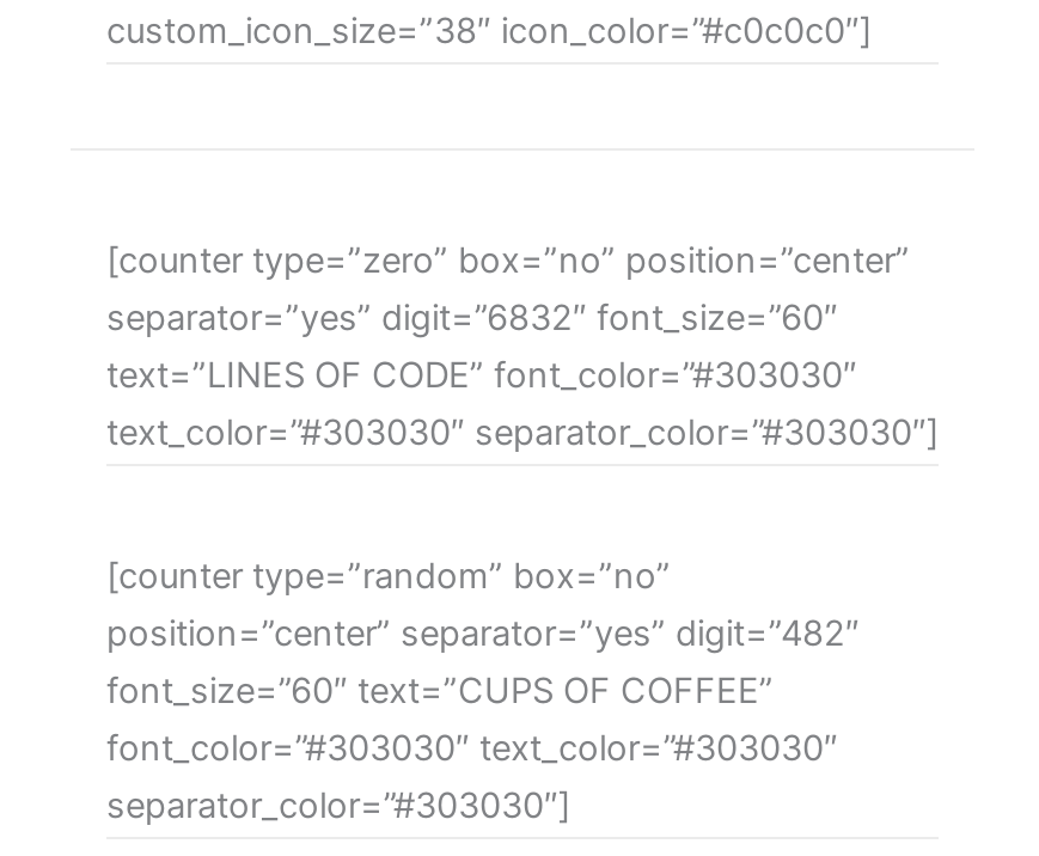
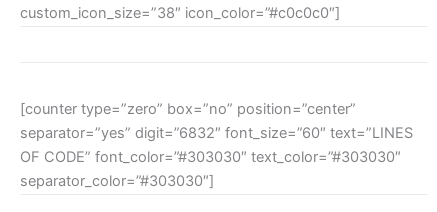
- separator=”yes” digit=”6832″ font_size=”60″
- text=”LINES OF CODE” font_color=”#303030″
- text_color=”#303030″ separator_color=”#303030″]
- [counter type=”random” box=”no”
- position=”center” separator=”yes” digit=”482″
- font_size=”60″ text=”CUPS OF COFFEE”
- font_color=”#303030″ text_color=”#303030″
+ separator=”yes” digit=”6832″ font_size=”60″ text=”LINES
+ OF CODE” font_color=”#303030″ text_color=”#303030″
